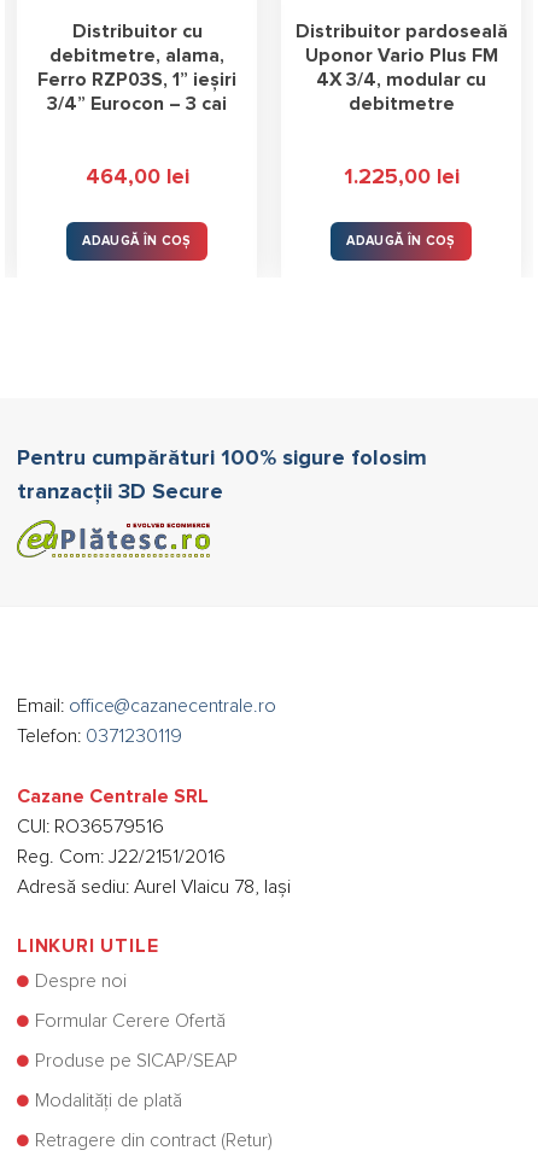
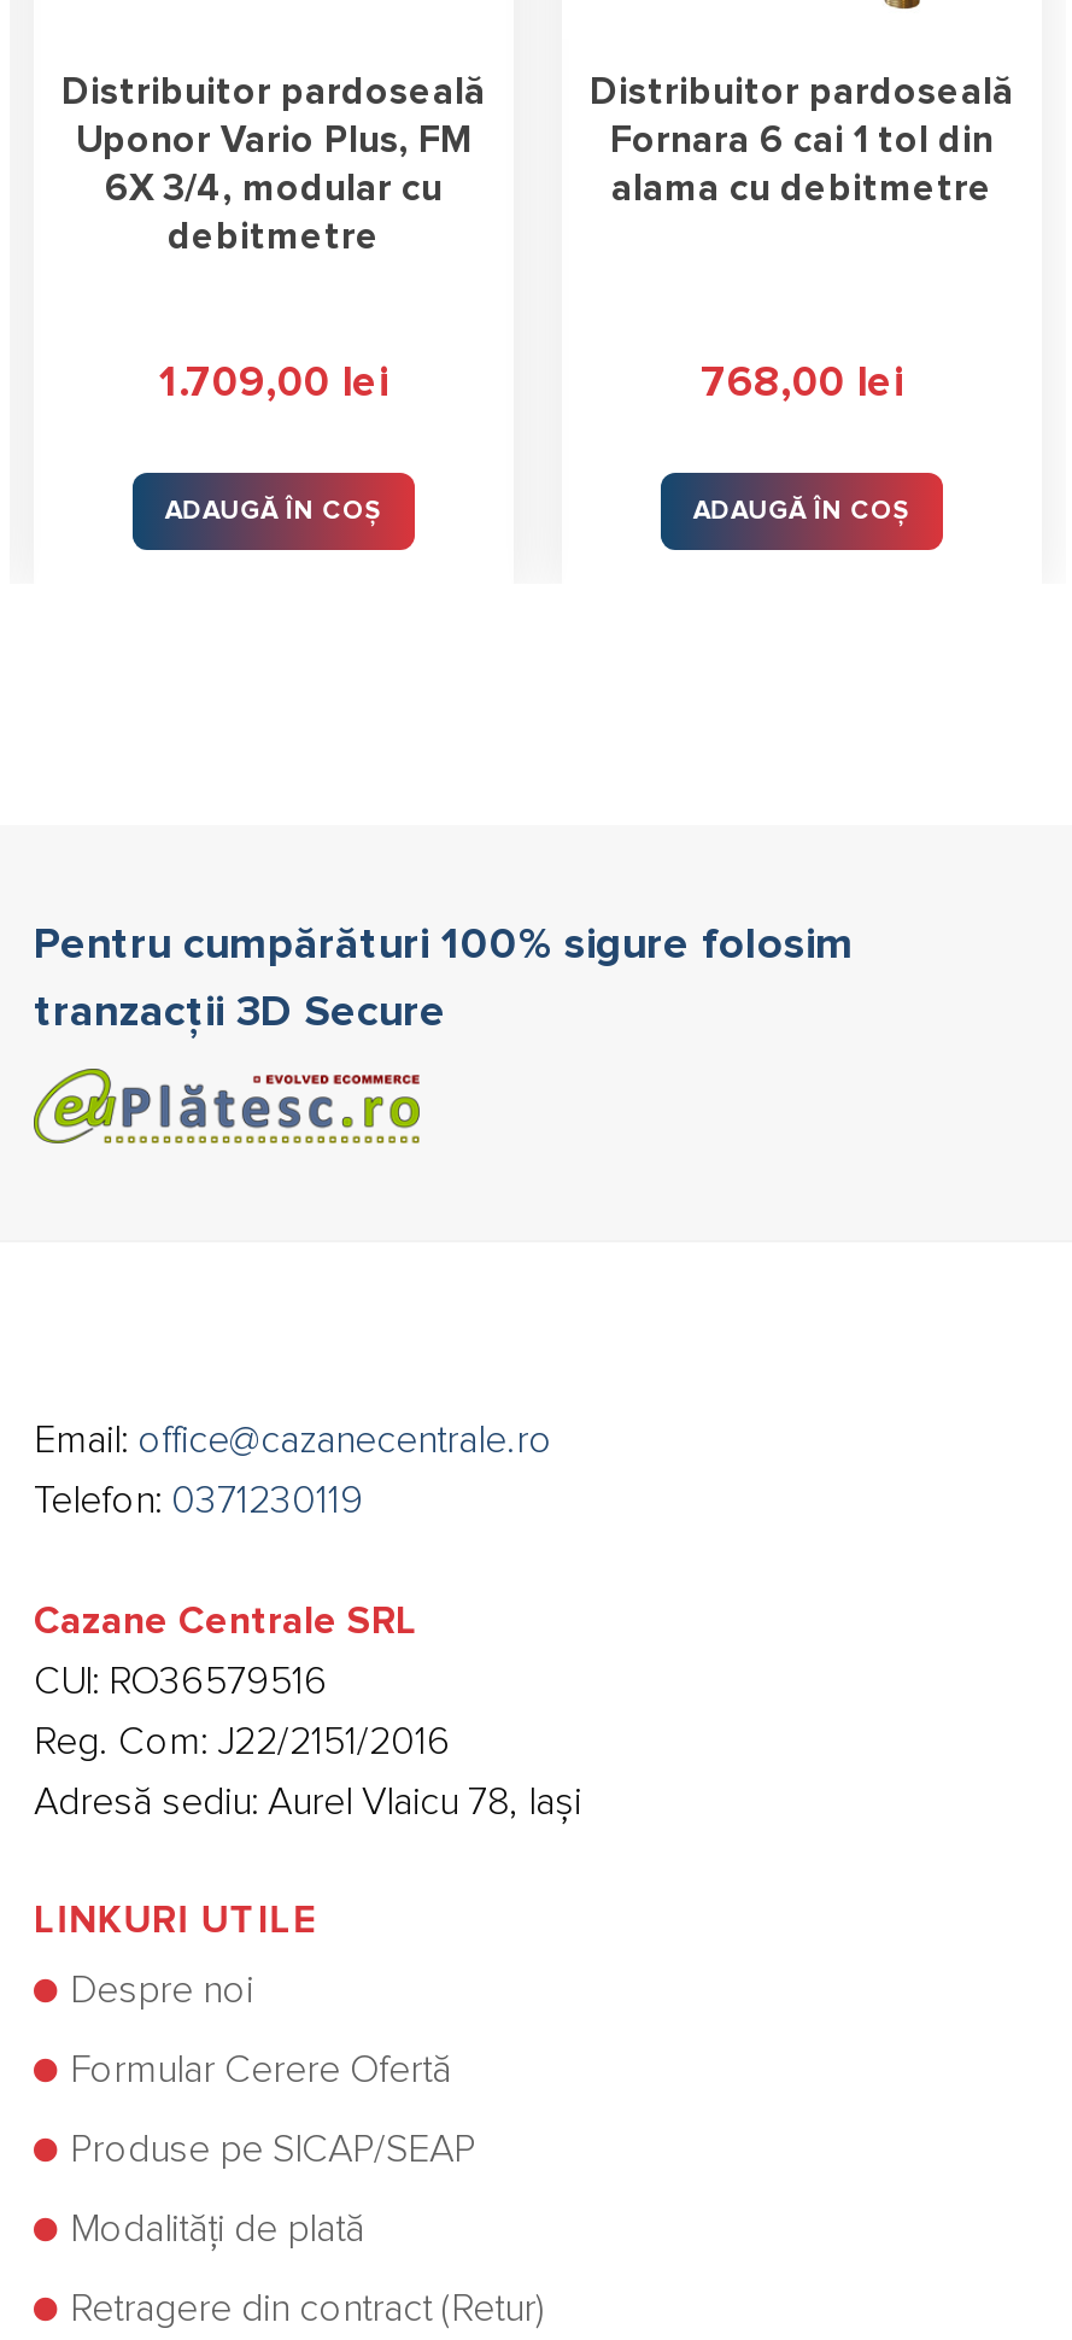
- Distribuitor cu
- debitmetre, alama,
- Ferro RZP03S, 1” ieșiri
- 3/4” Eurocon – 3 cai
+ Distribuitor pardoseală
+ Uponor Vario Plus, FM
+ 6X 3/4, modular cu
+ debitmetre

- Uponor Vario Plus FM
- 4X 3/4, modular cu
- debitmetre
+ Fornara 6 cai 1 tol din
+ alama cu debitmetre

- 464,00 lei
+ 1.709,00 lei

- 1.225,00 lei
+ 768,00 lei
